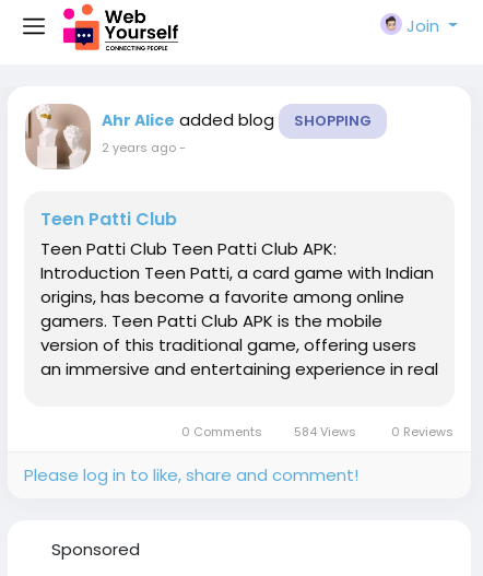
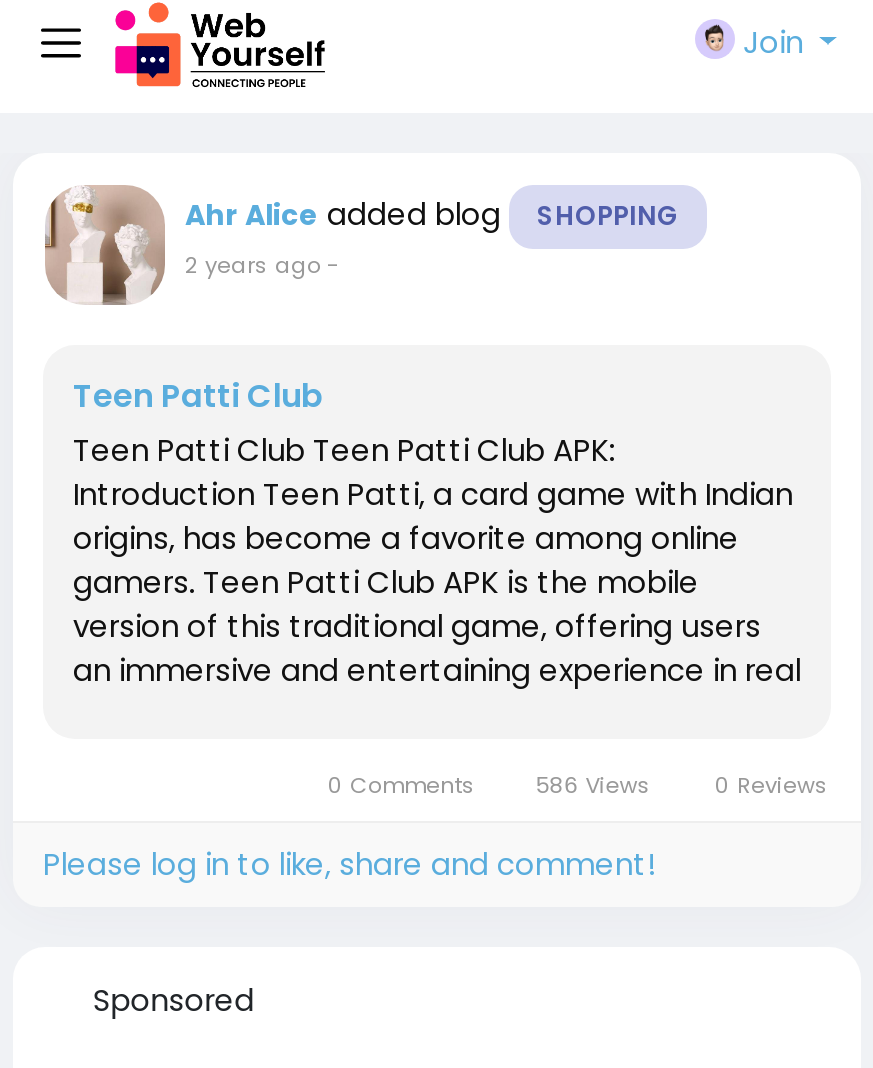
- 584 Views
+ 586 Views
